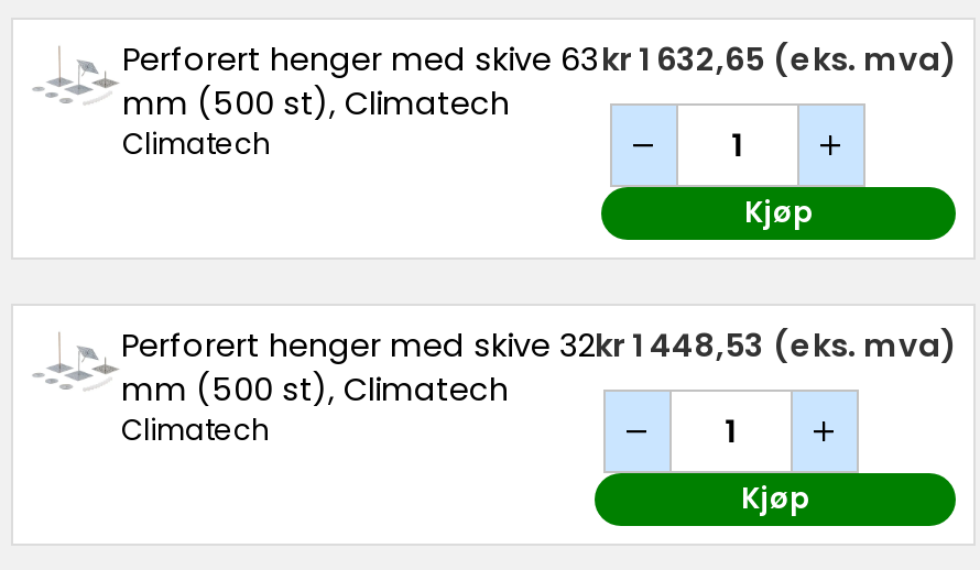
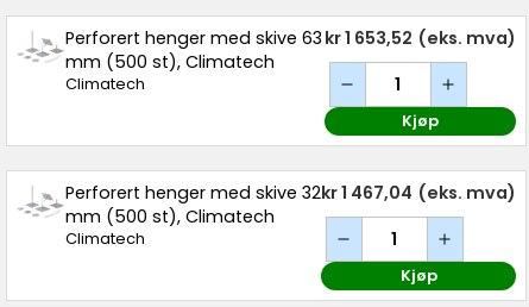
- Perforert henger med skive 63 kr 1 632,65 (eks. mva)
+ Perforert henger med skive 63 kr 1 653,52 (eks. mva)

- Perforert henger med skive 32 kr 1 448,53 (eks. mva)
+ Perforert henger med skive 32 kr 1 467,04 (eks. mva)
